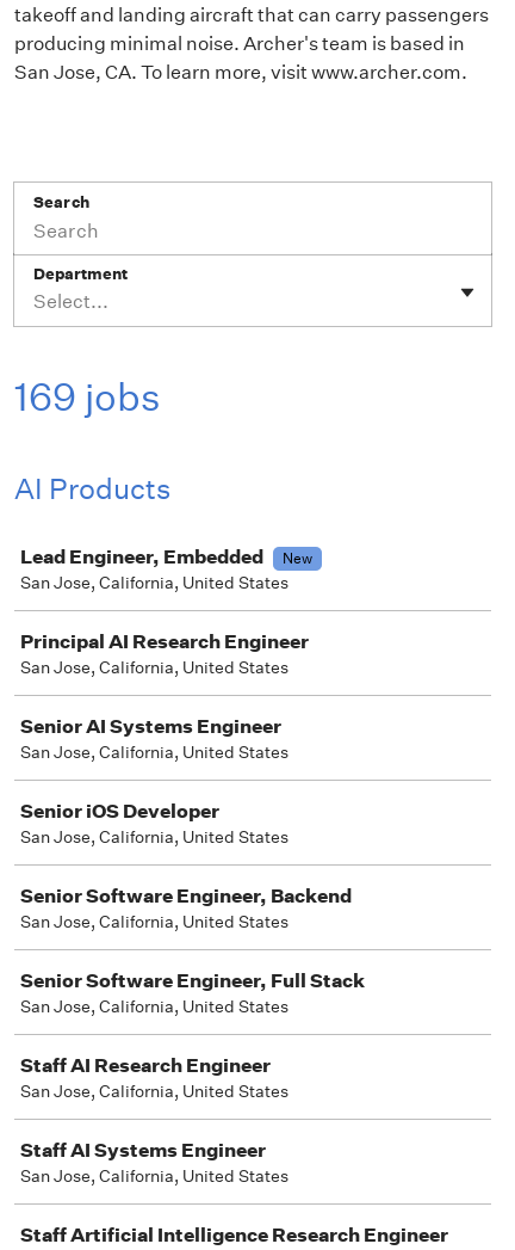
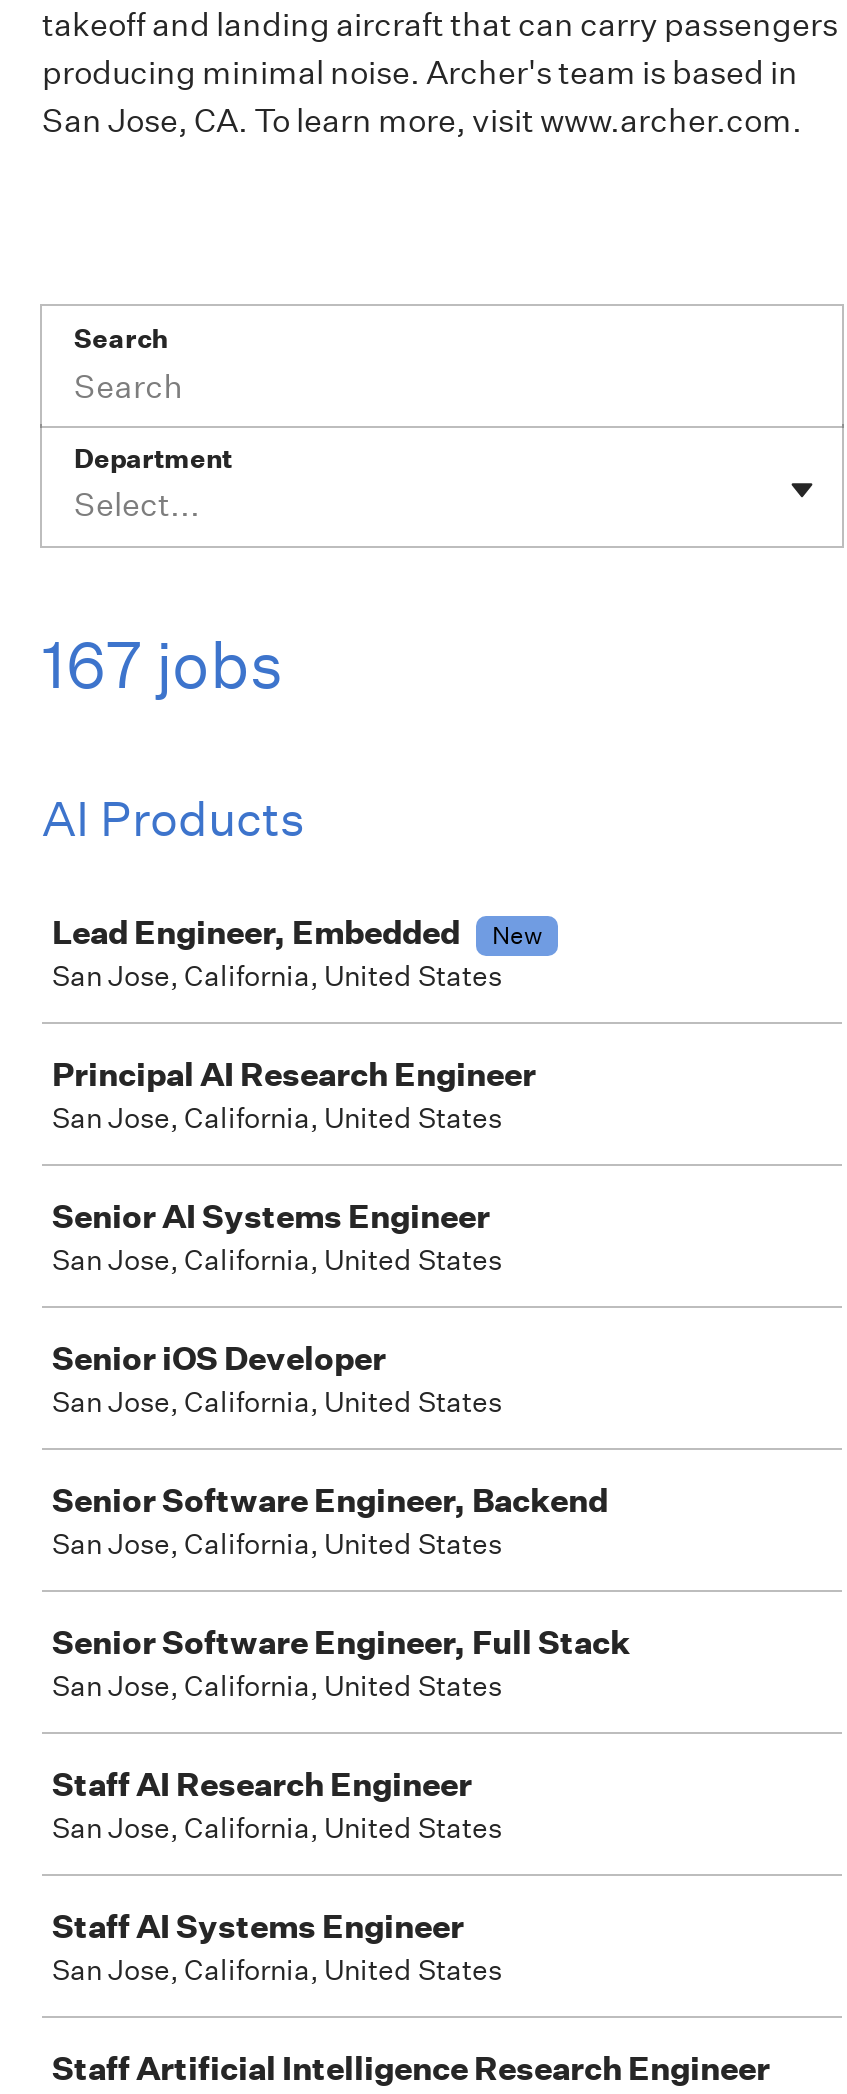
- 169 jobs
+ 167 jobs
